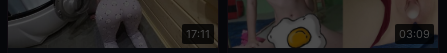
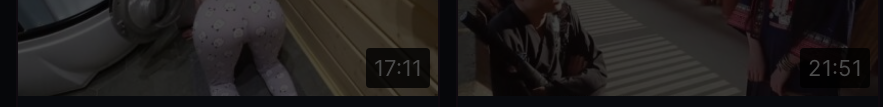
- 03:09
+ 21:51
